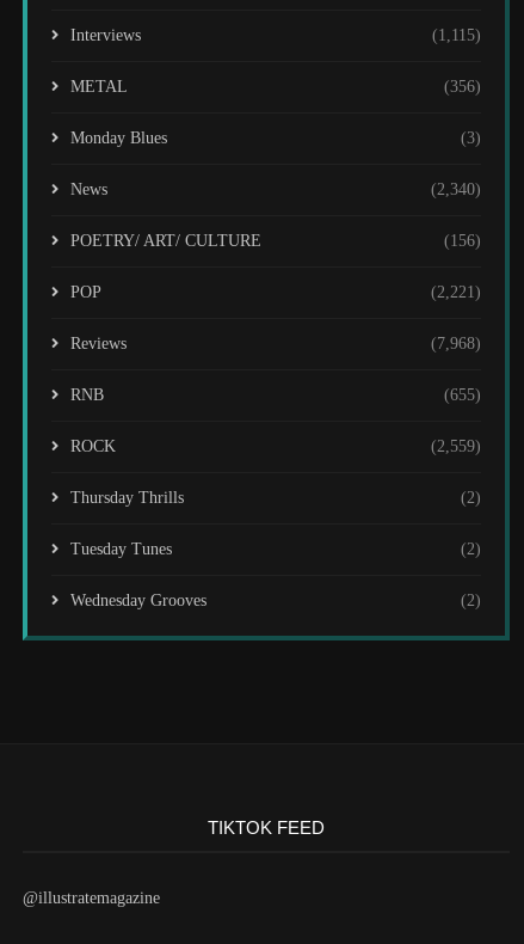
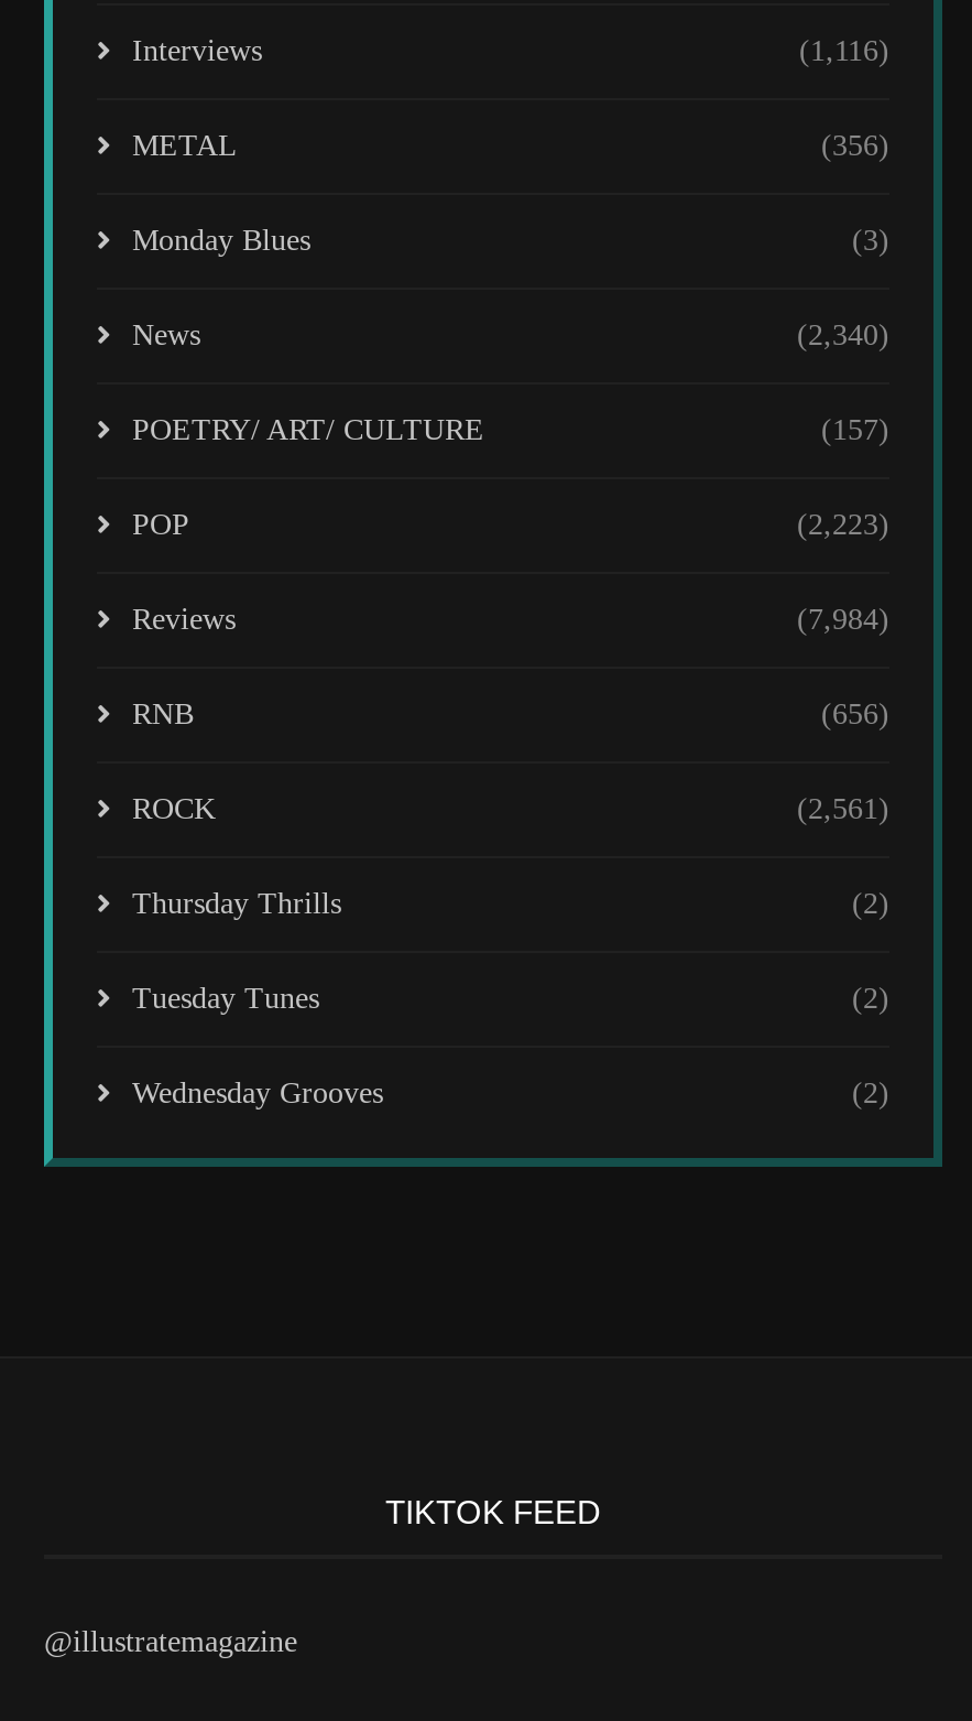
- (1,115)
+ (1,116)

- (156)
+ (157)

- (2,221)
+ (2,223)

- (7,968)
+ (7,984)

- (655)
+ (656)

- (2,559)
+ (2,561)
